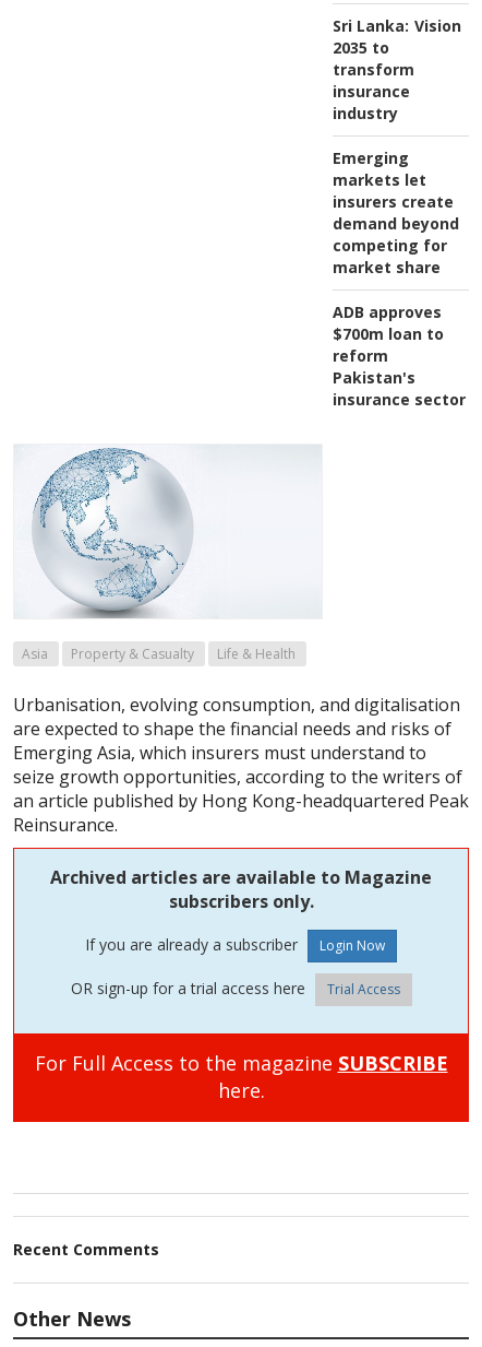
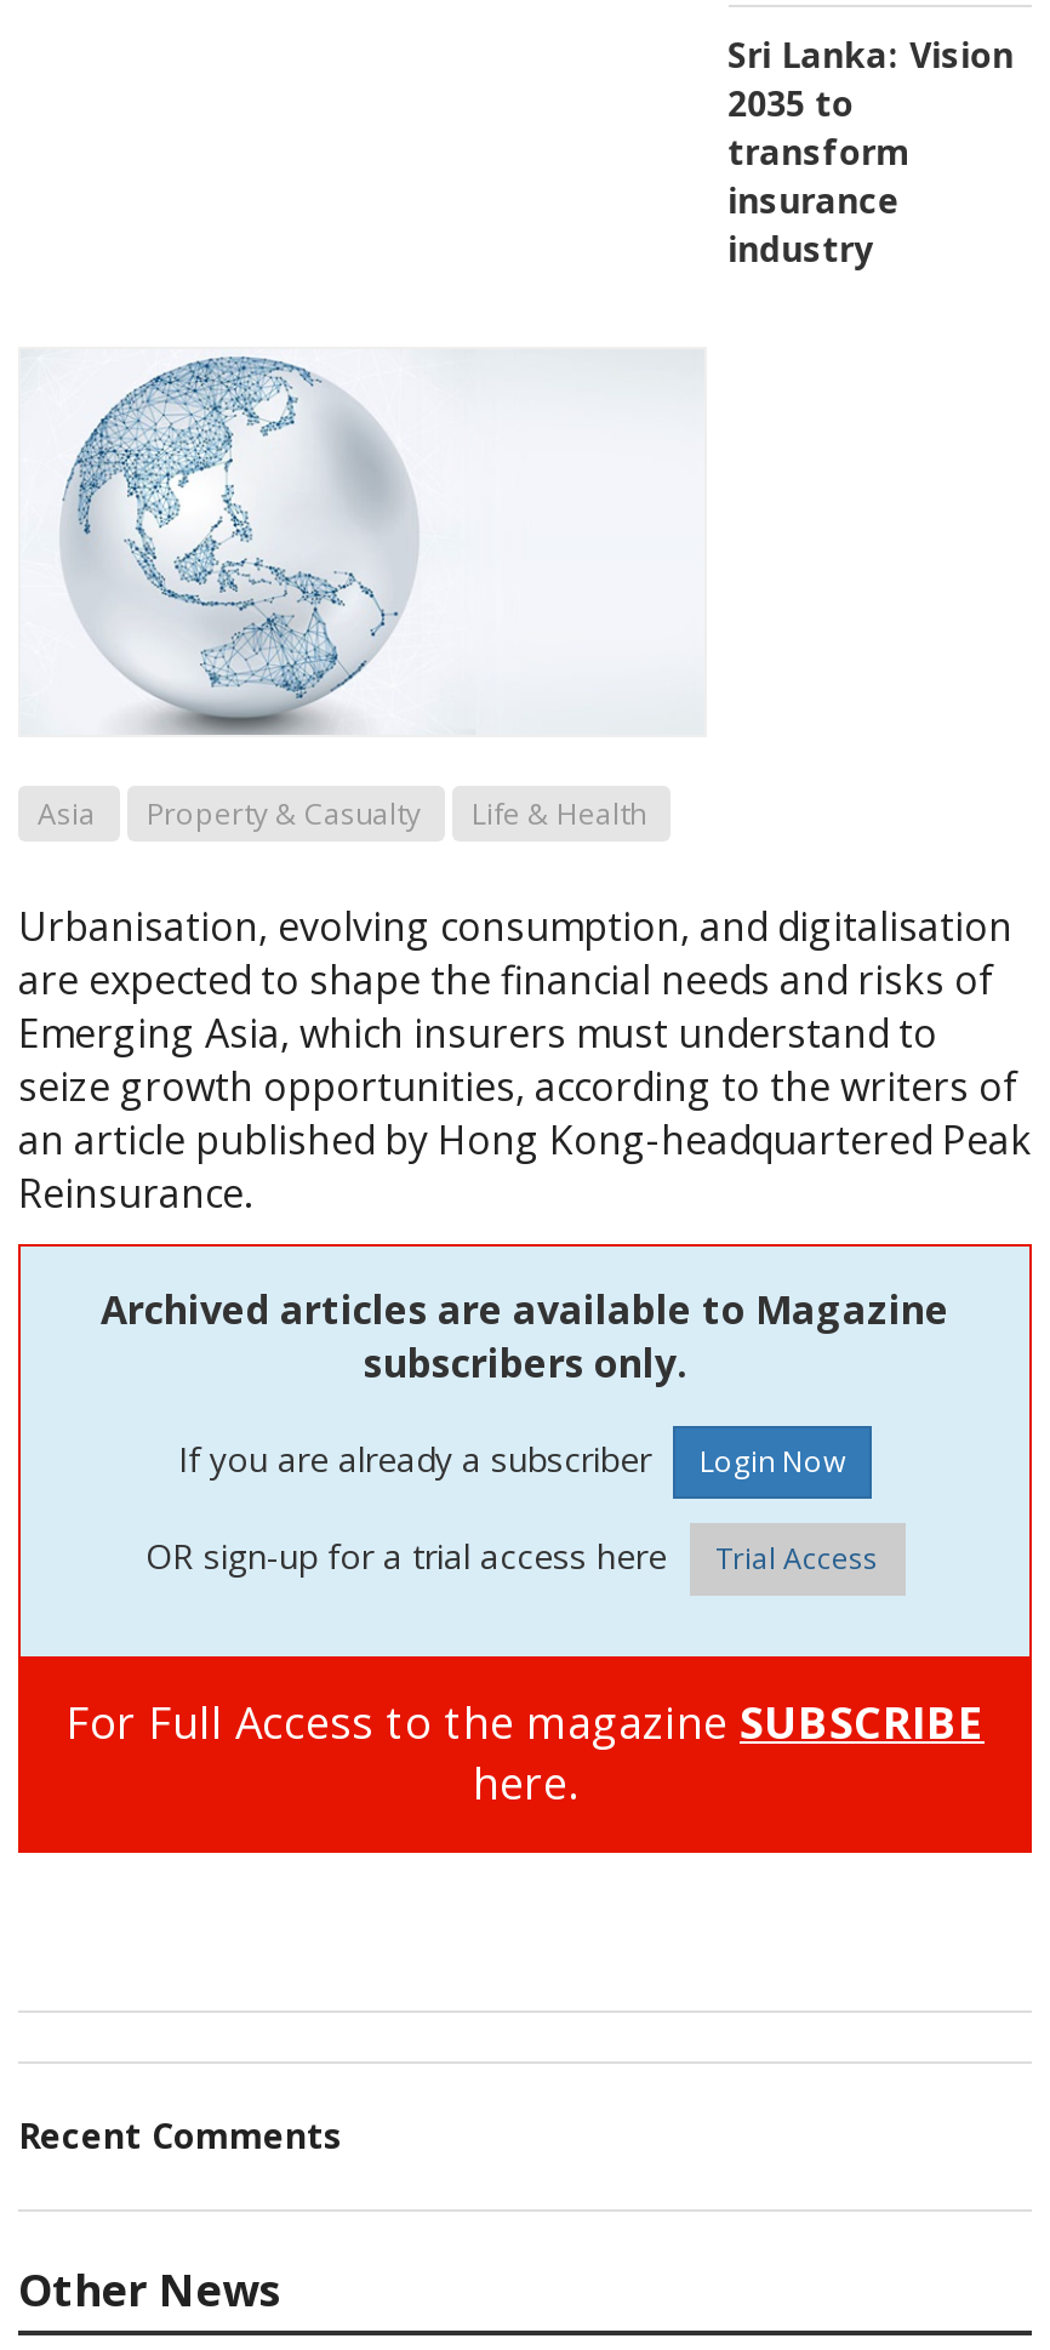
- Emerging
- markets let
- insurers create
- demand beyond
- competing for
- market share
- ADB approves
- $700m loan to
- reform
- Pakistan's
- insurance sector
